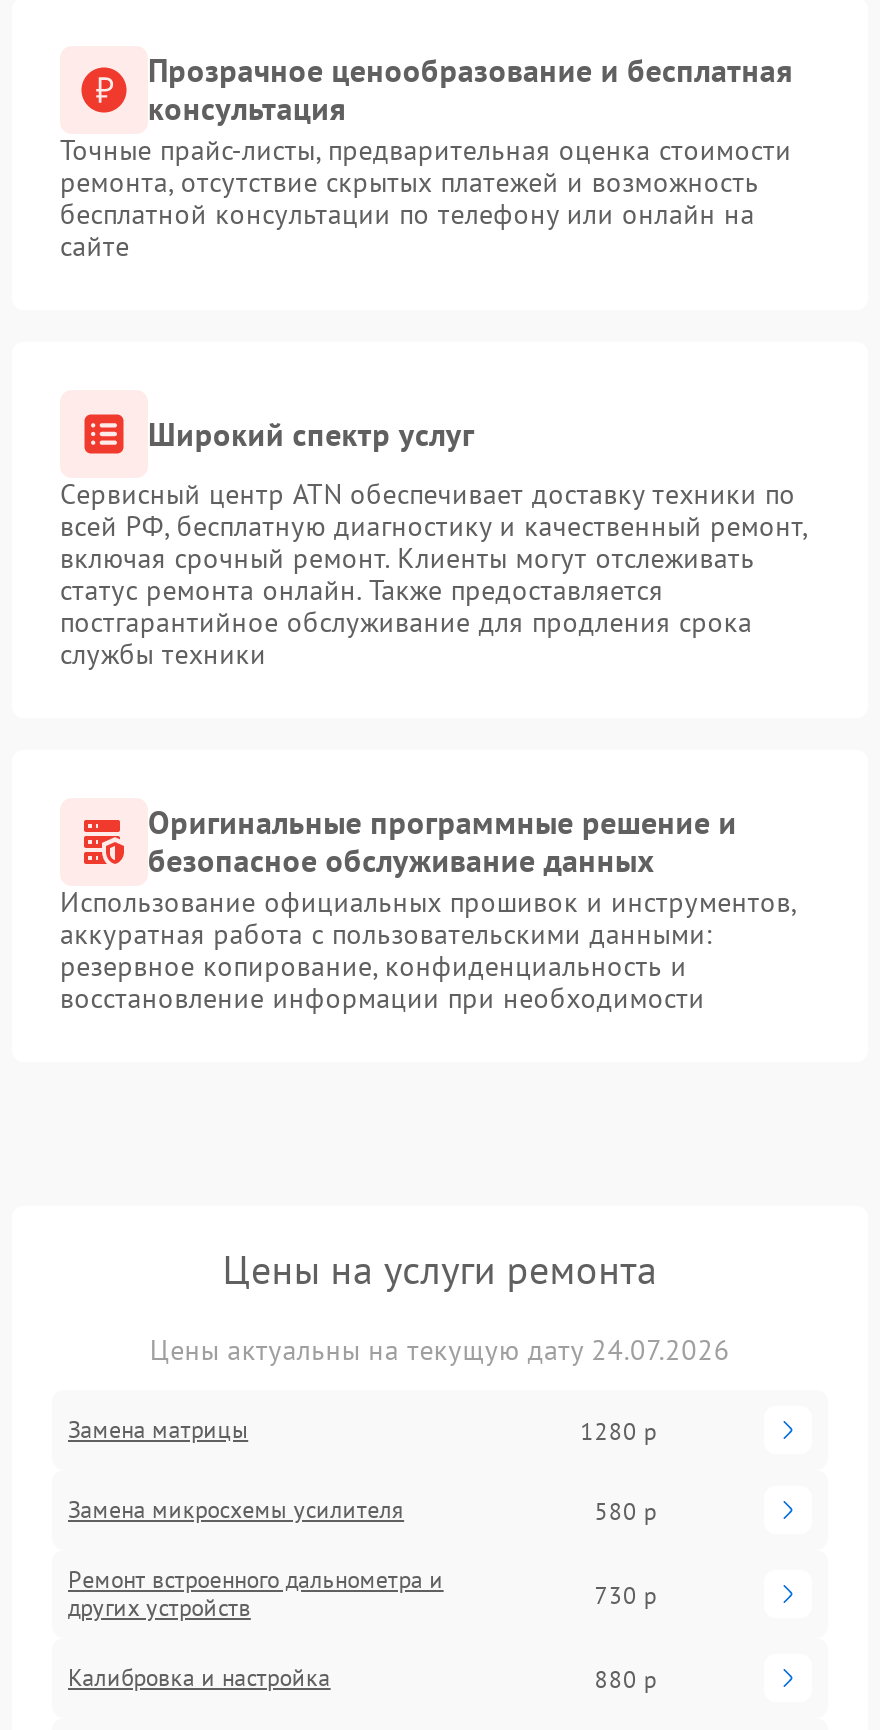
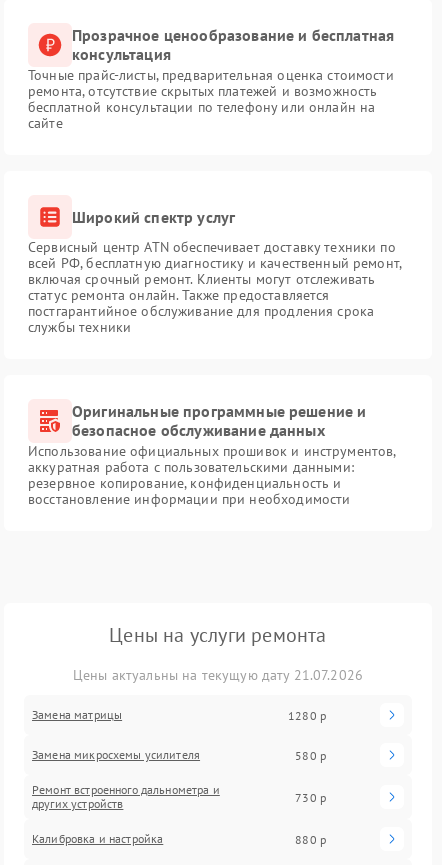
- Цены актуальны на текущую дату 24.07.2026
+ Цены актуальны на текущую дату 21.07.2026
